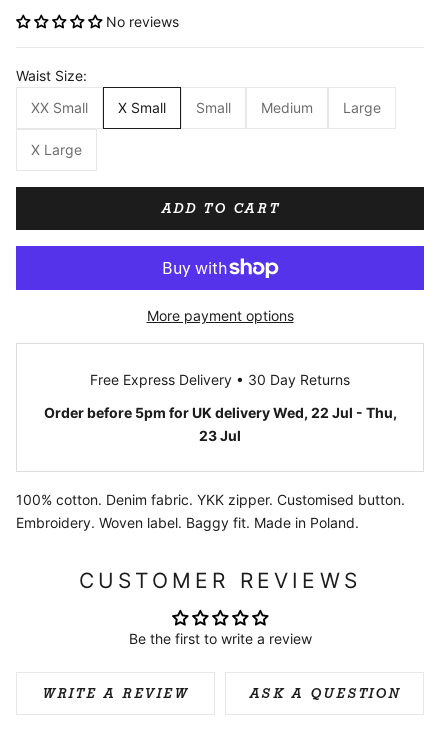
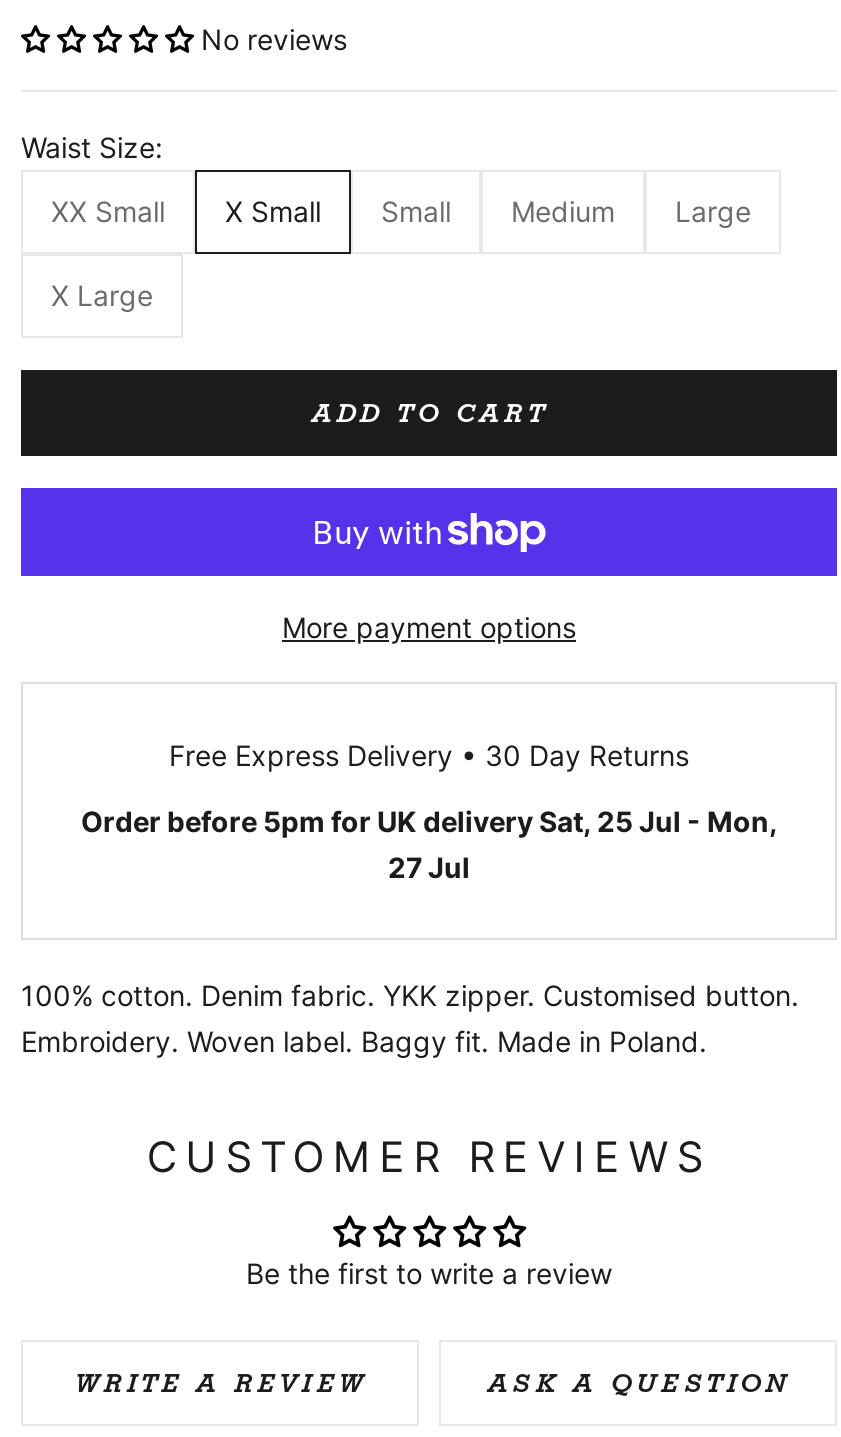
- Order before 5pm for UK delivery Wed, 22 Jul - Thu,
+ Order before 5pm for UK delivery Sat, 25 Jul - Mon,

- 23 Jul
+ 27 Jul
